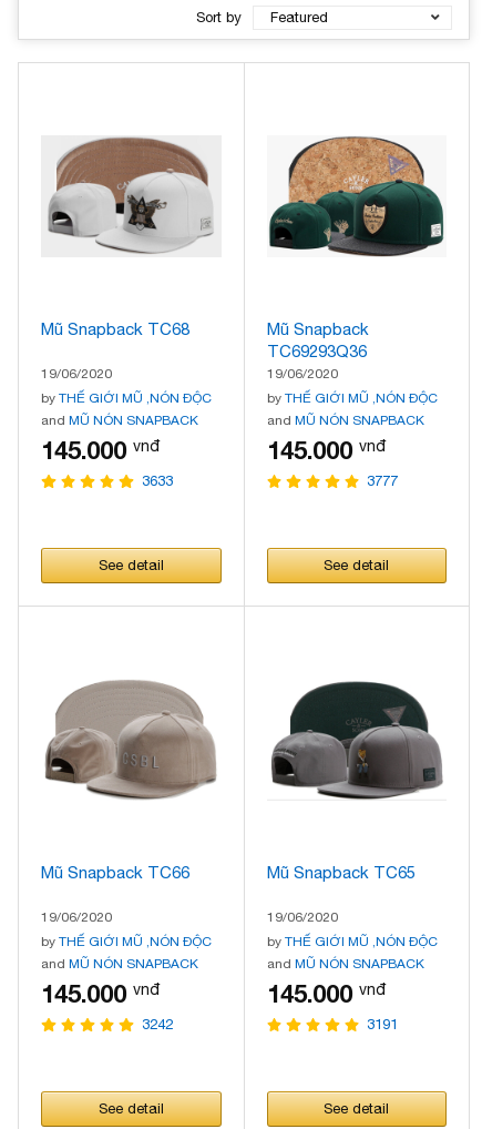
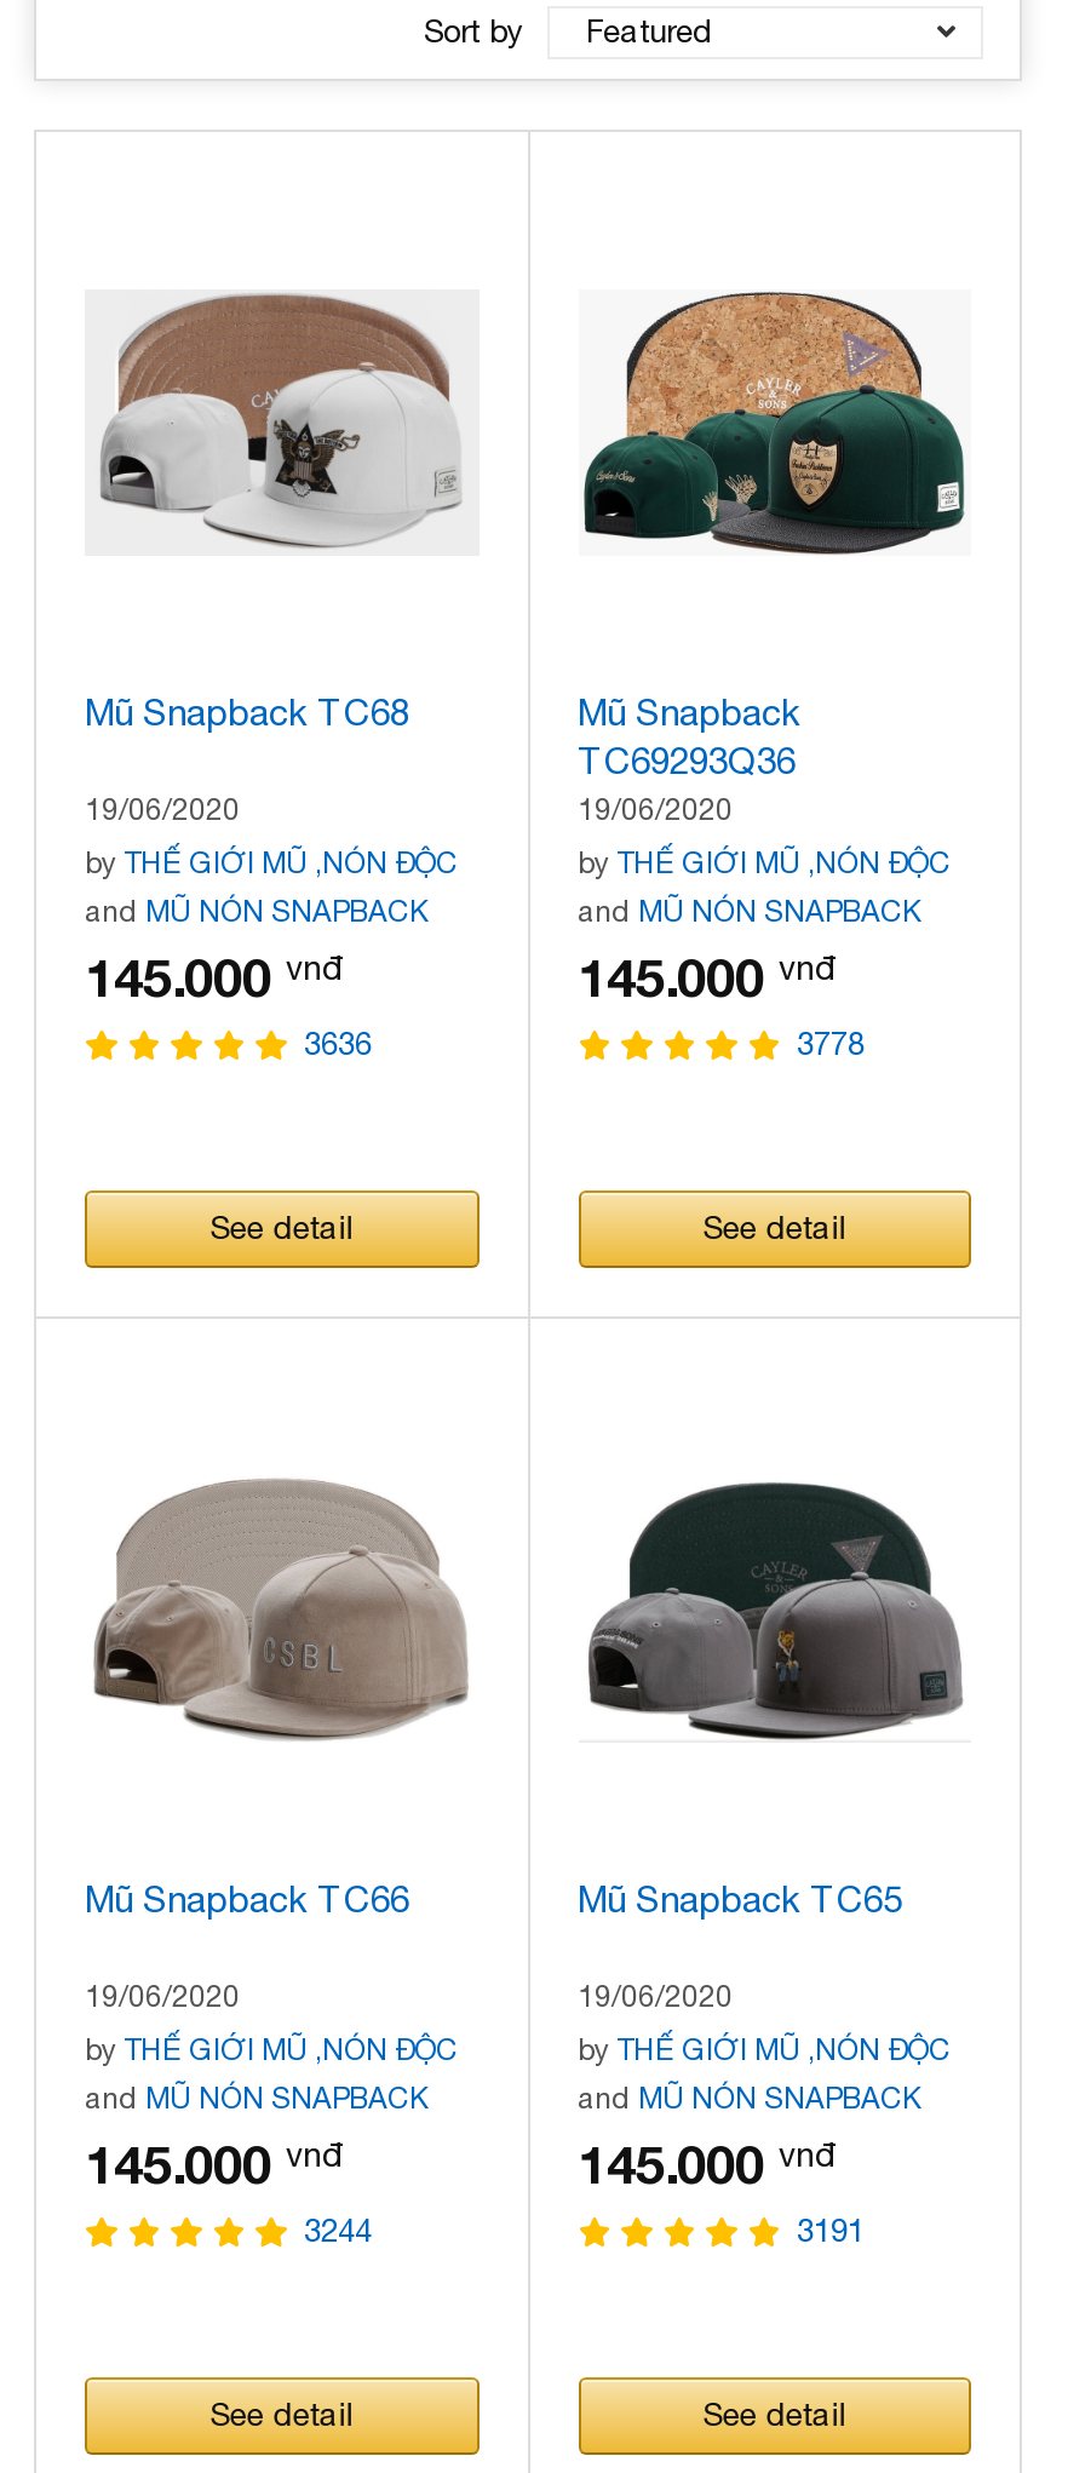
- 3633
+ 3636

- 3777
+ 3778

- 3242
+ 3244
